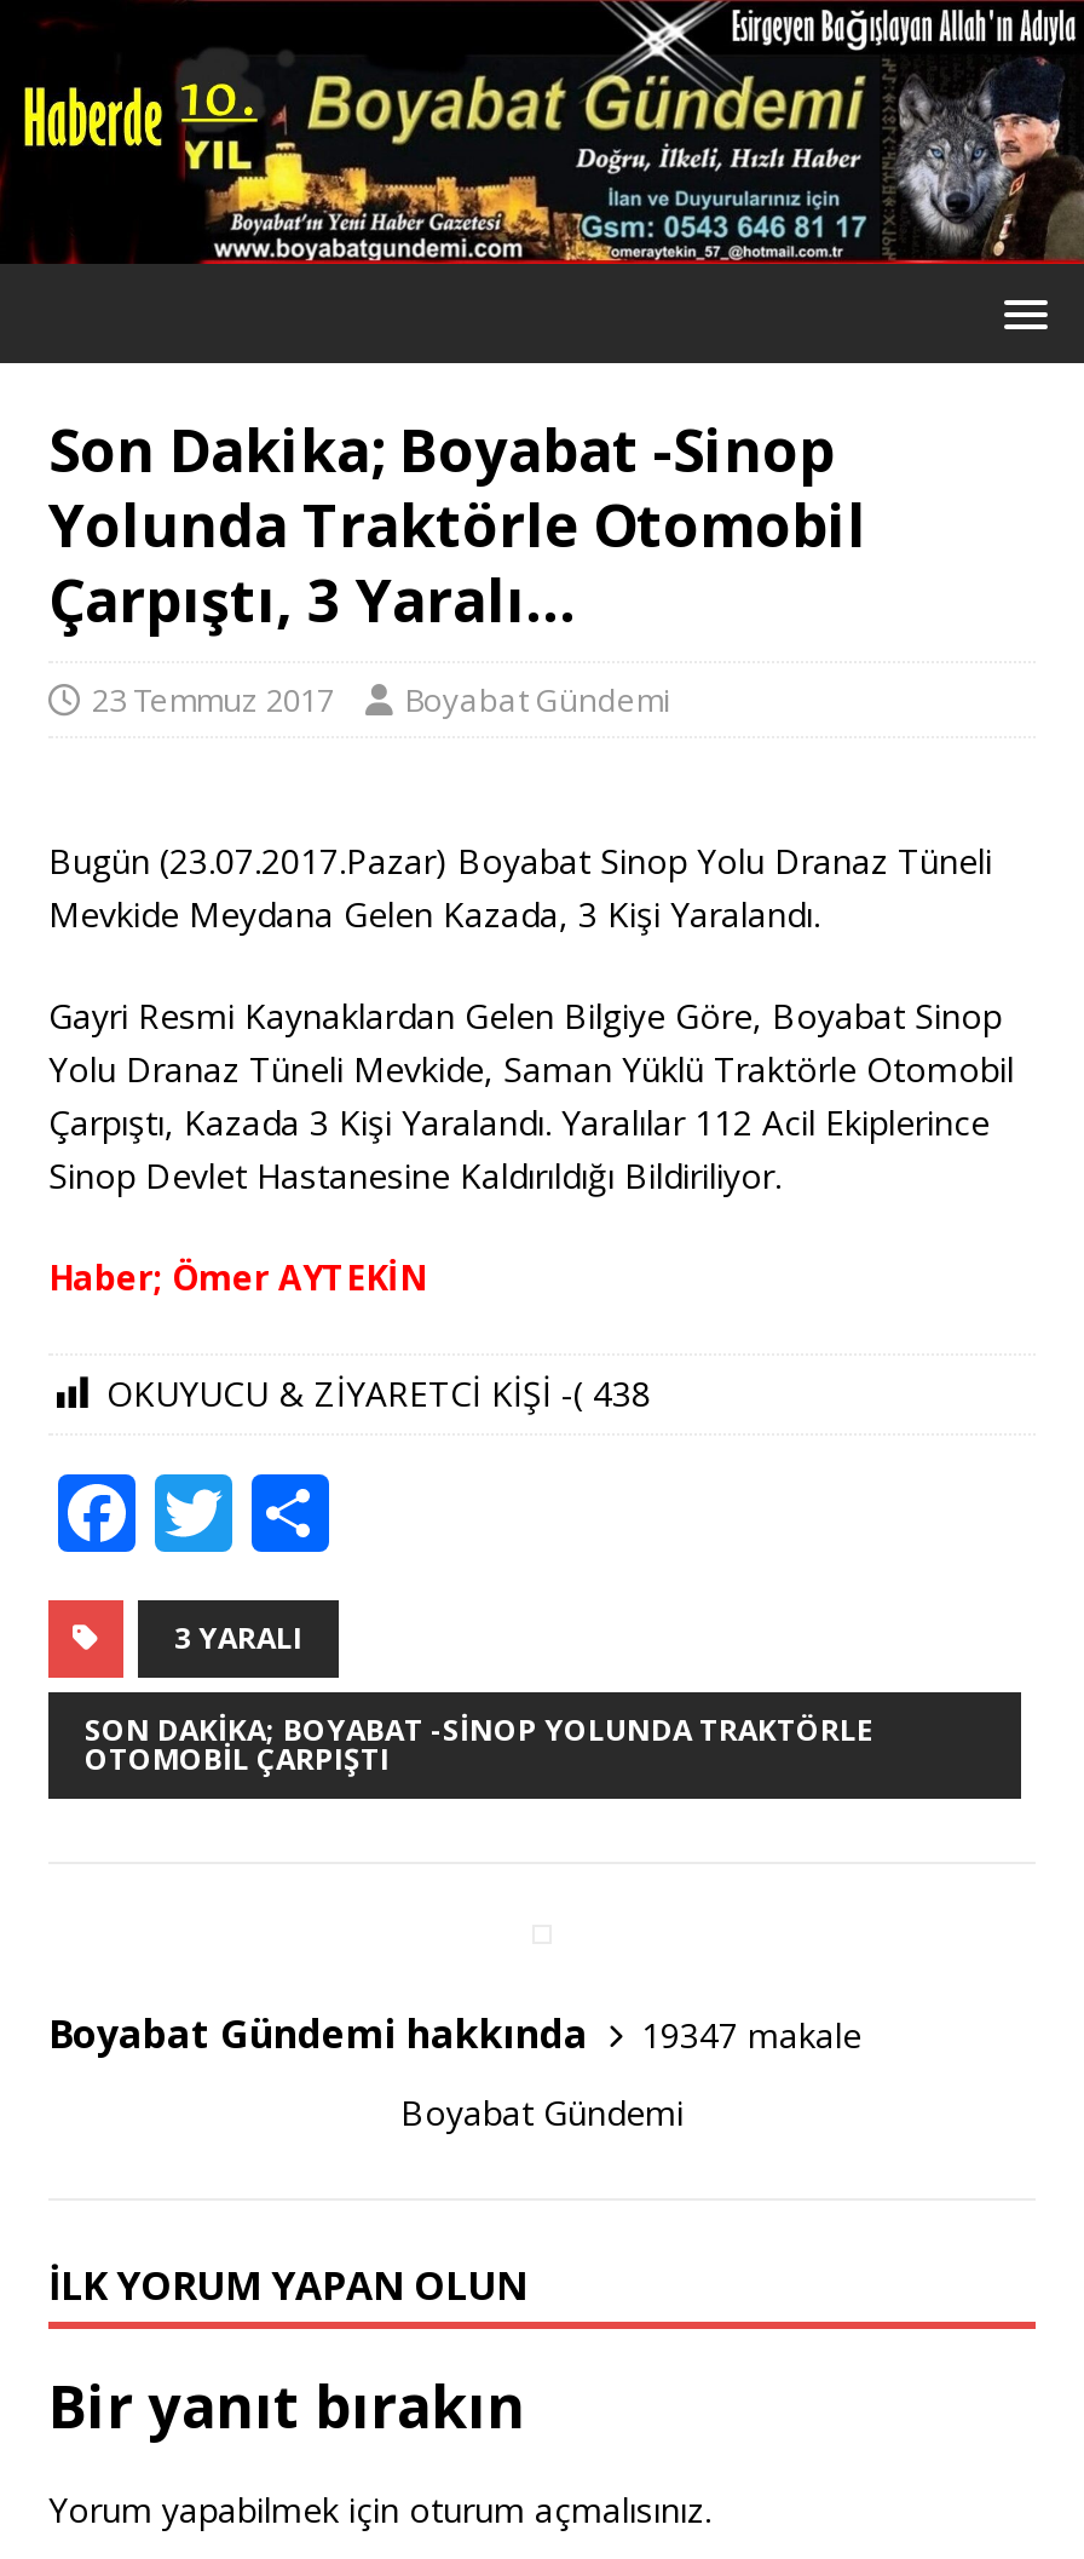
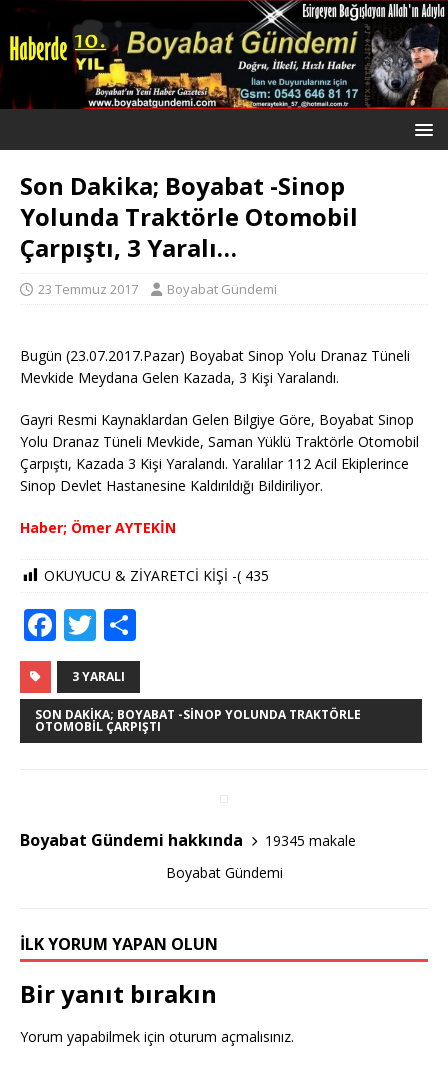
- OKUYUCU & ZİYARETCİ KİŞİ -( 438
+ OKUYUCU & ZİYARETCİ KİŞİ -( 435

- 19347 makale
+ 19345 makale
